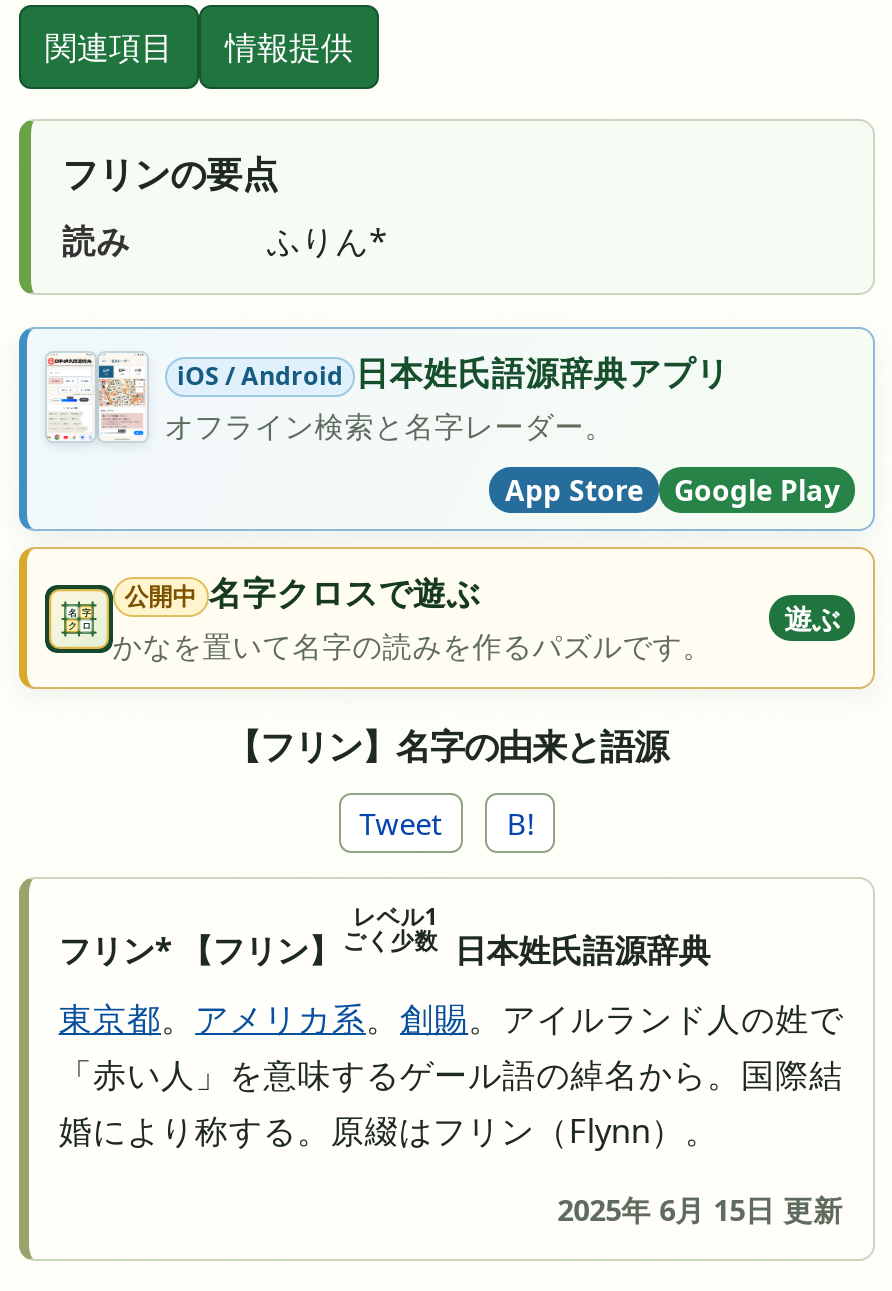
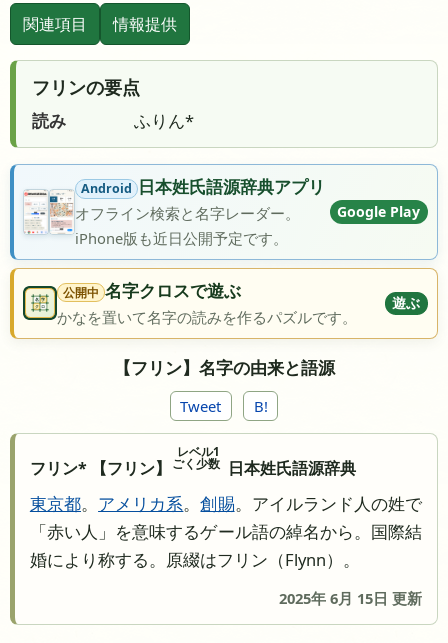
- [image]
- iOS / Android 日本姓氏語源辞典アプリ
+ [image]
+ Android 日本姓氏語源辞典アプリ

- App Store
+ iPhone版も近日公開予定です。

moved up: Google Play
